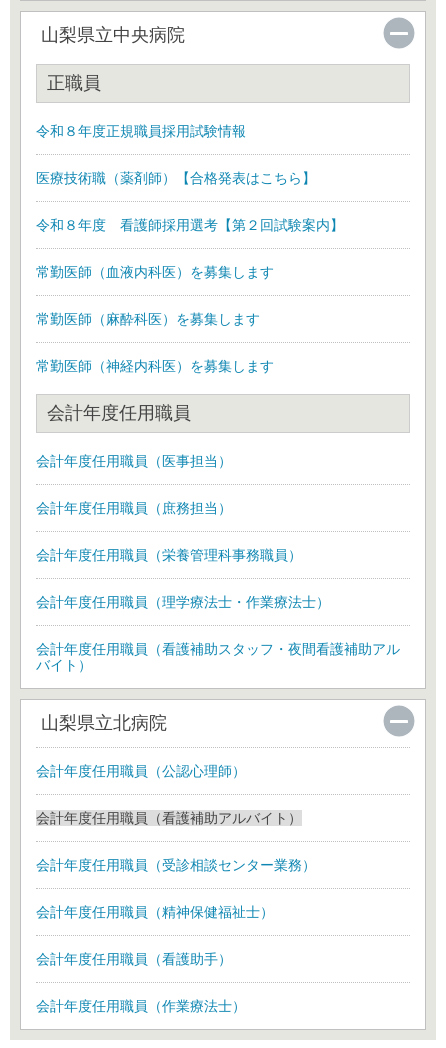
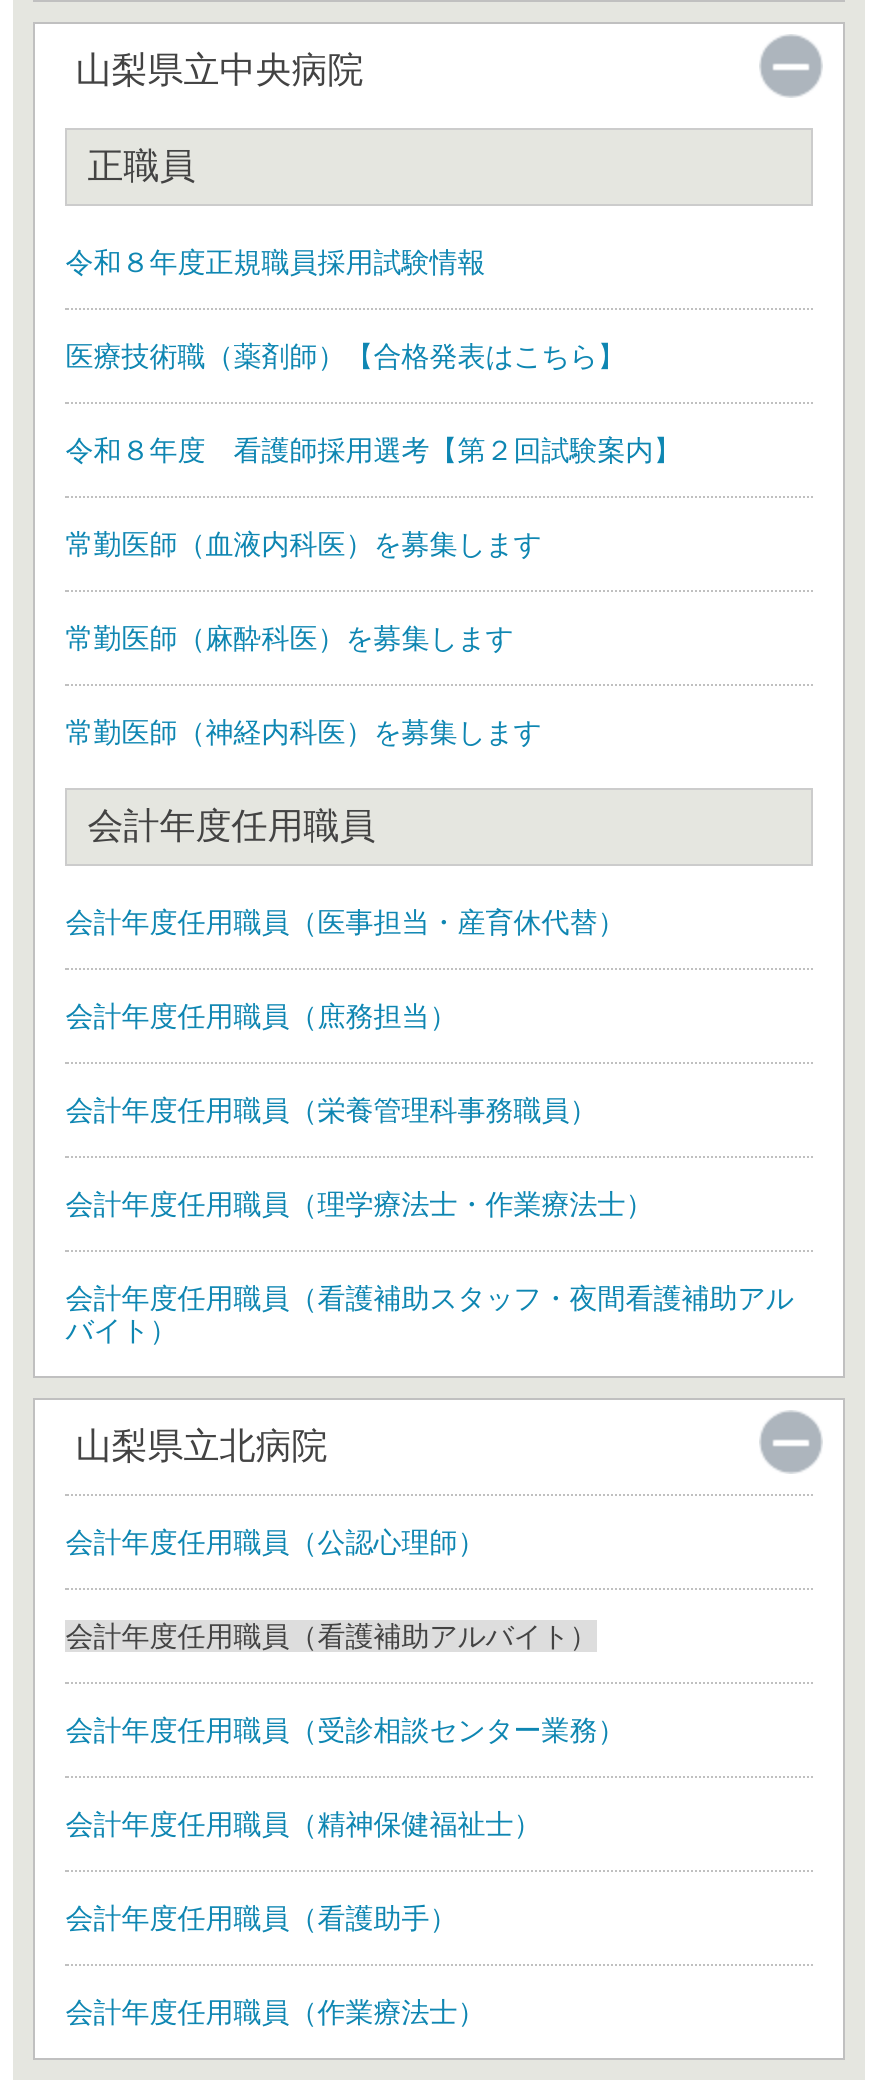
- 会計年度任用職員（医事担当）
+ 会計年度任用職員（医事担当・産育休代替）
